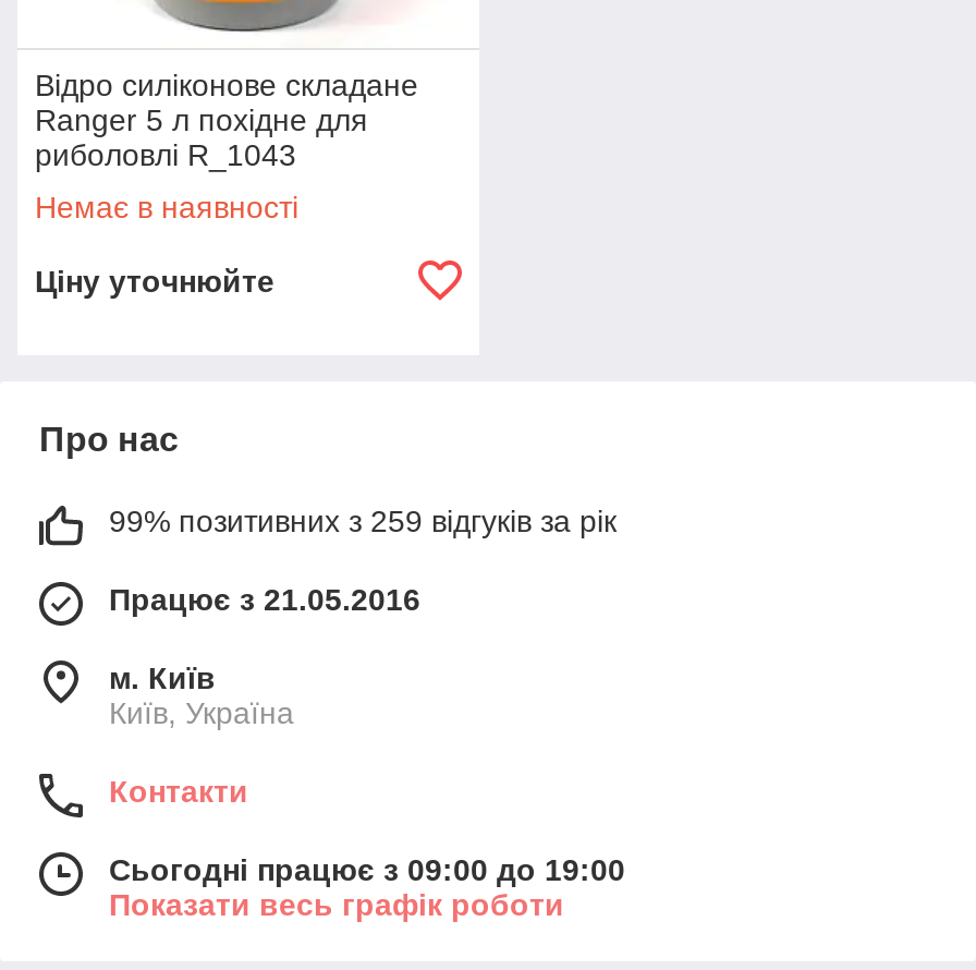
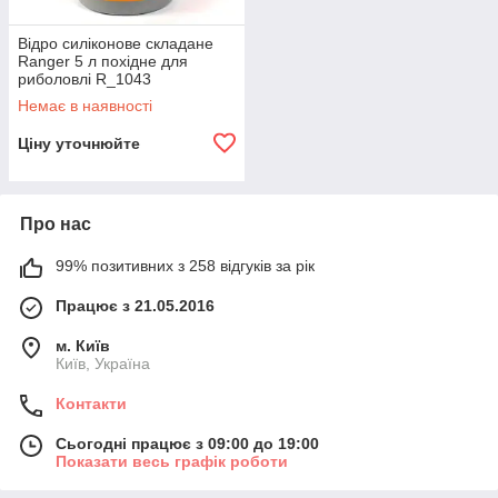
- 99% позитивних з 259 відгуків за рік
+ 99% позитивних з 258 відгуків за рік
